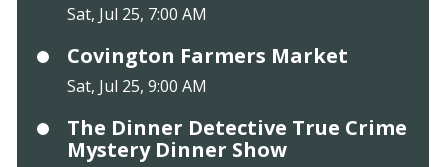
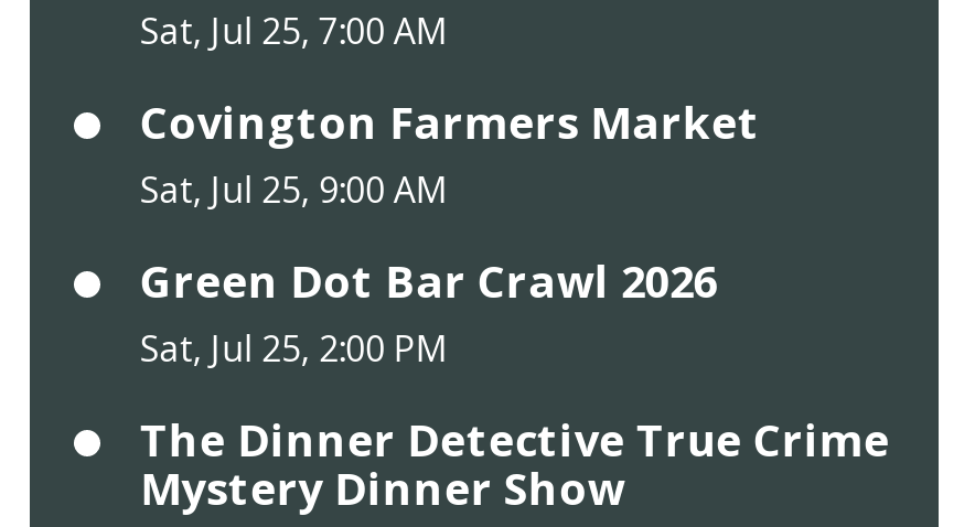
+ Green Dot Bar Crawl 2026
+ Sat, Jul 25, 2:00 PM
